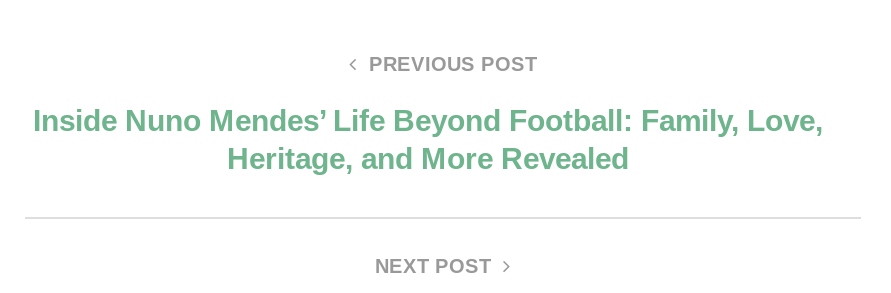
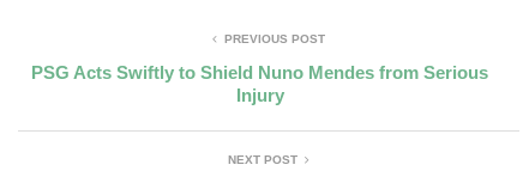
- Inside Nuno Mendes’ Life Beyond Football: Family, Love,
- Heritage, and More Revealed
+ PSG Acts Swiftly to Shield Nuno Mendes from Serious
+ Injury
